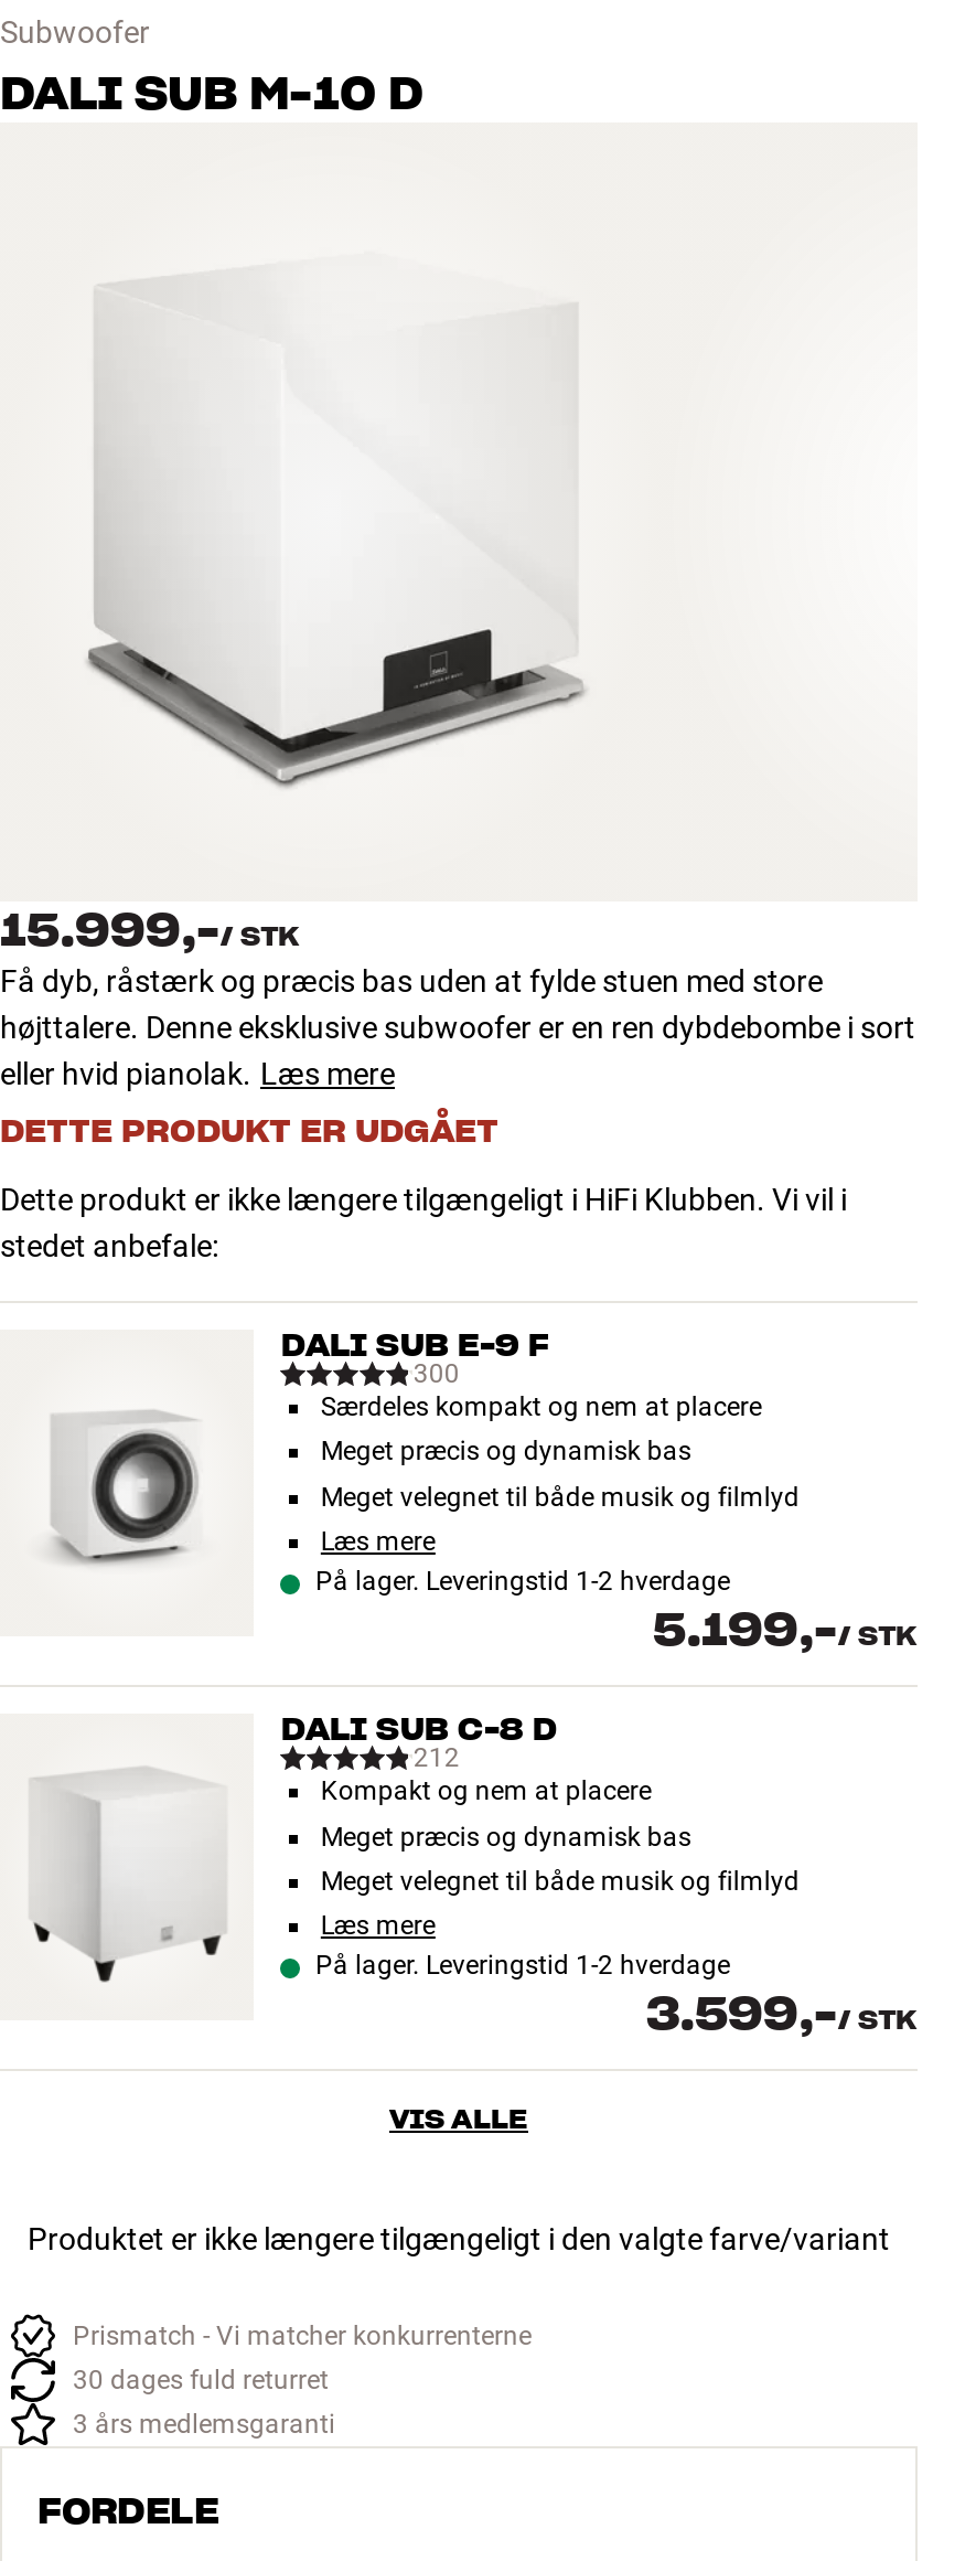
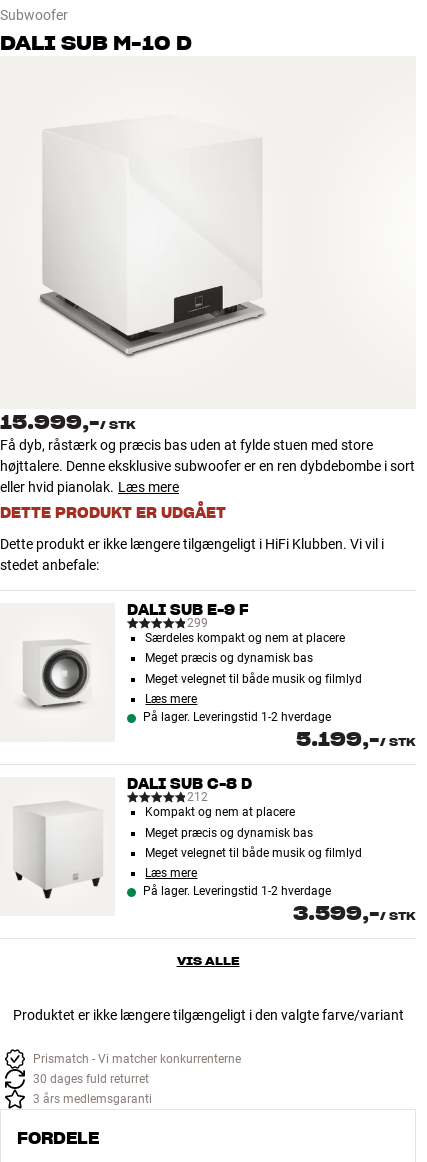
- 300
+ 299
